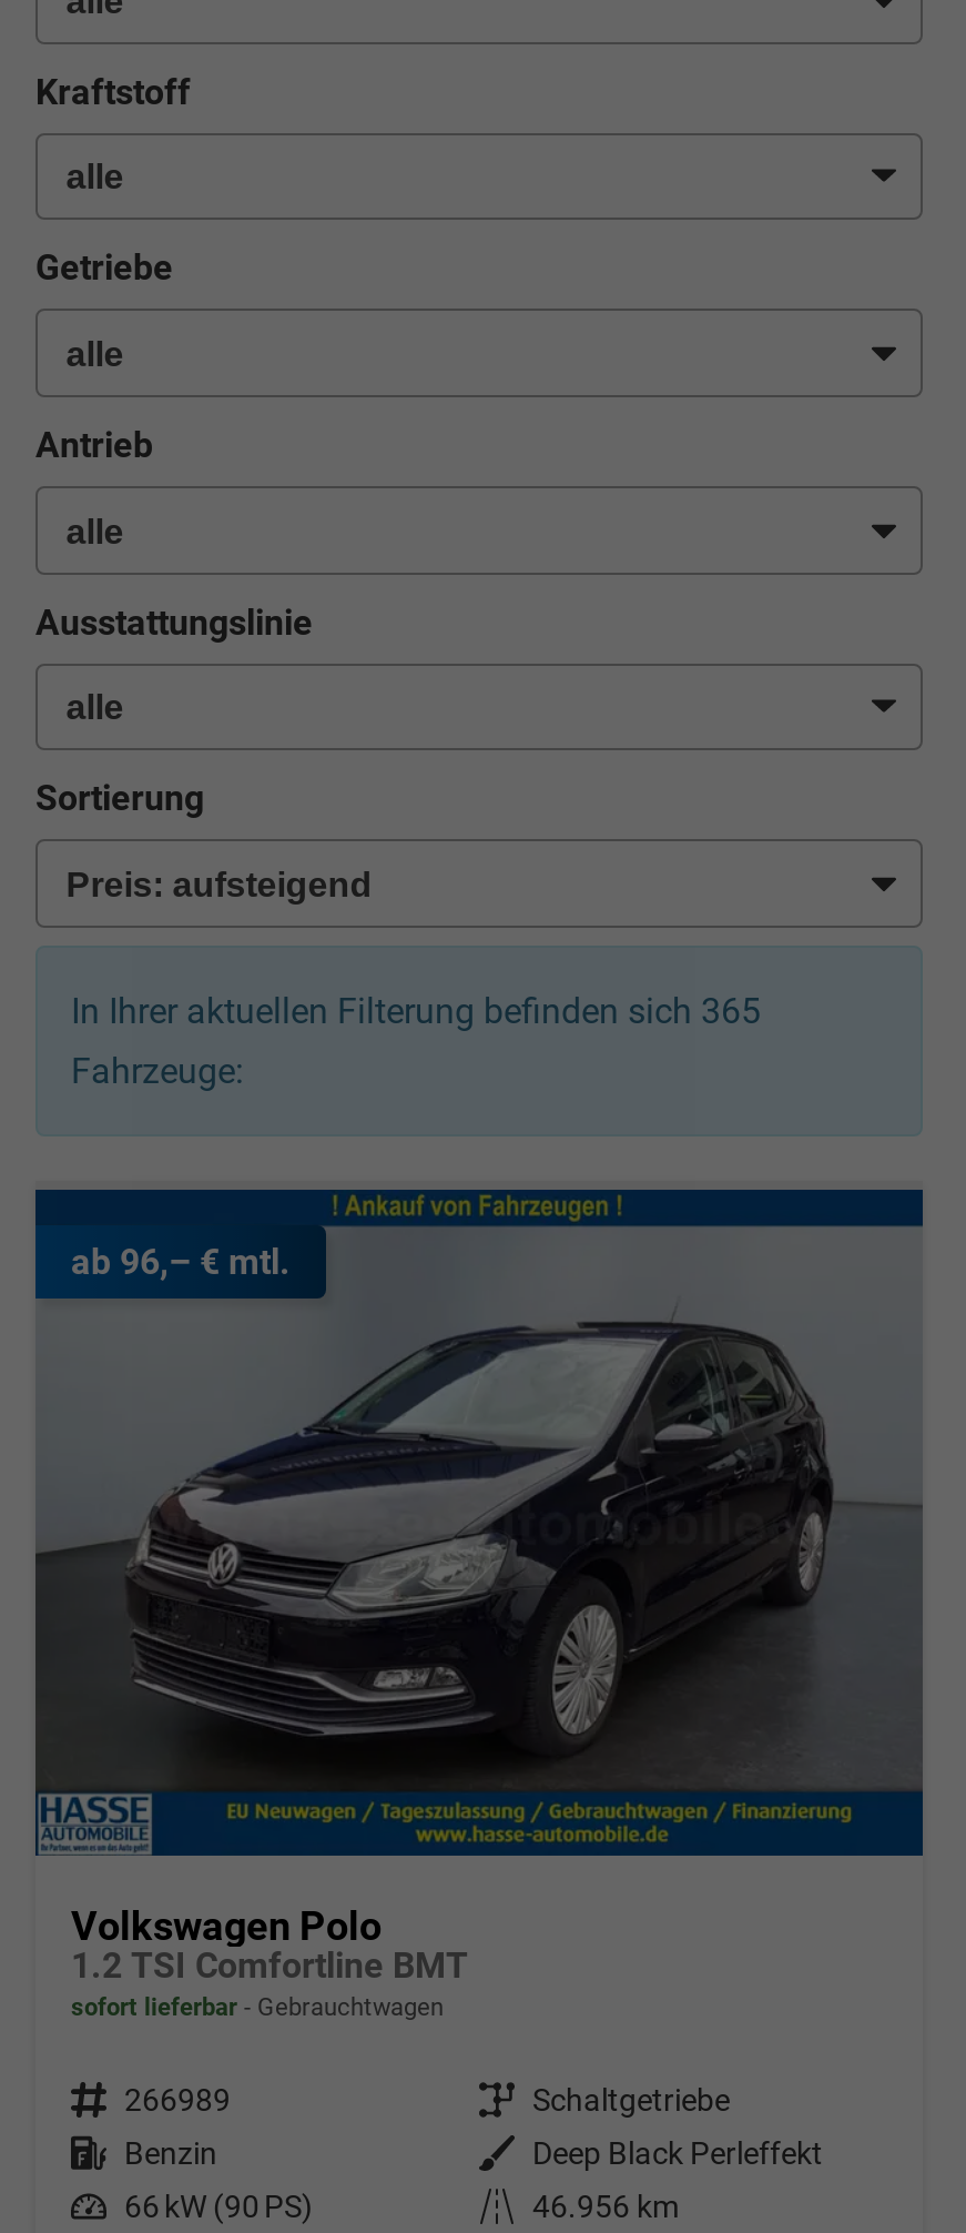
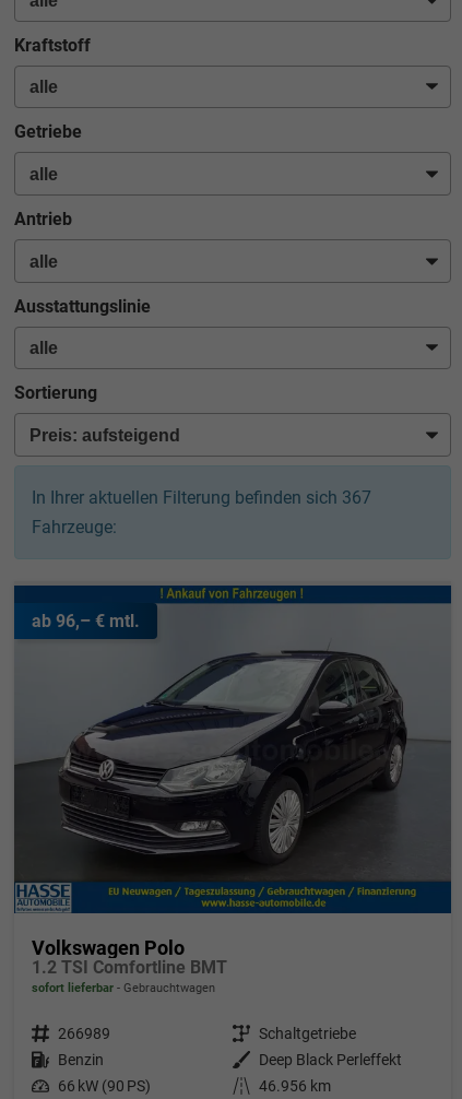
- In Ihrer aktuellen Filterung befinden sich 365
+ In Ihrer aktuellen Filterung befinden sich 367
